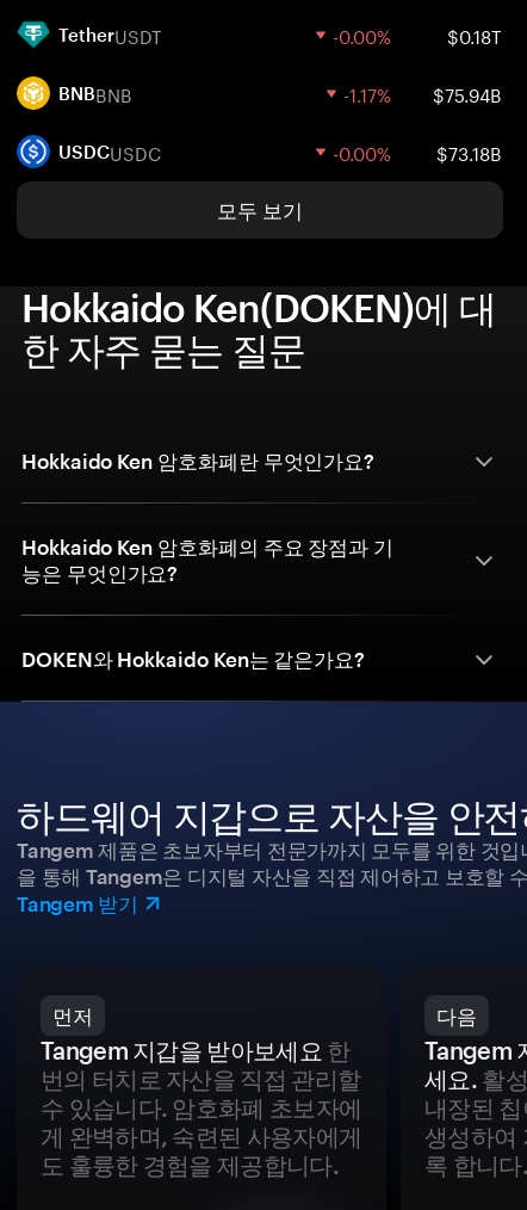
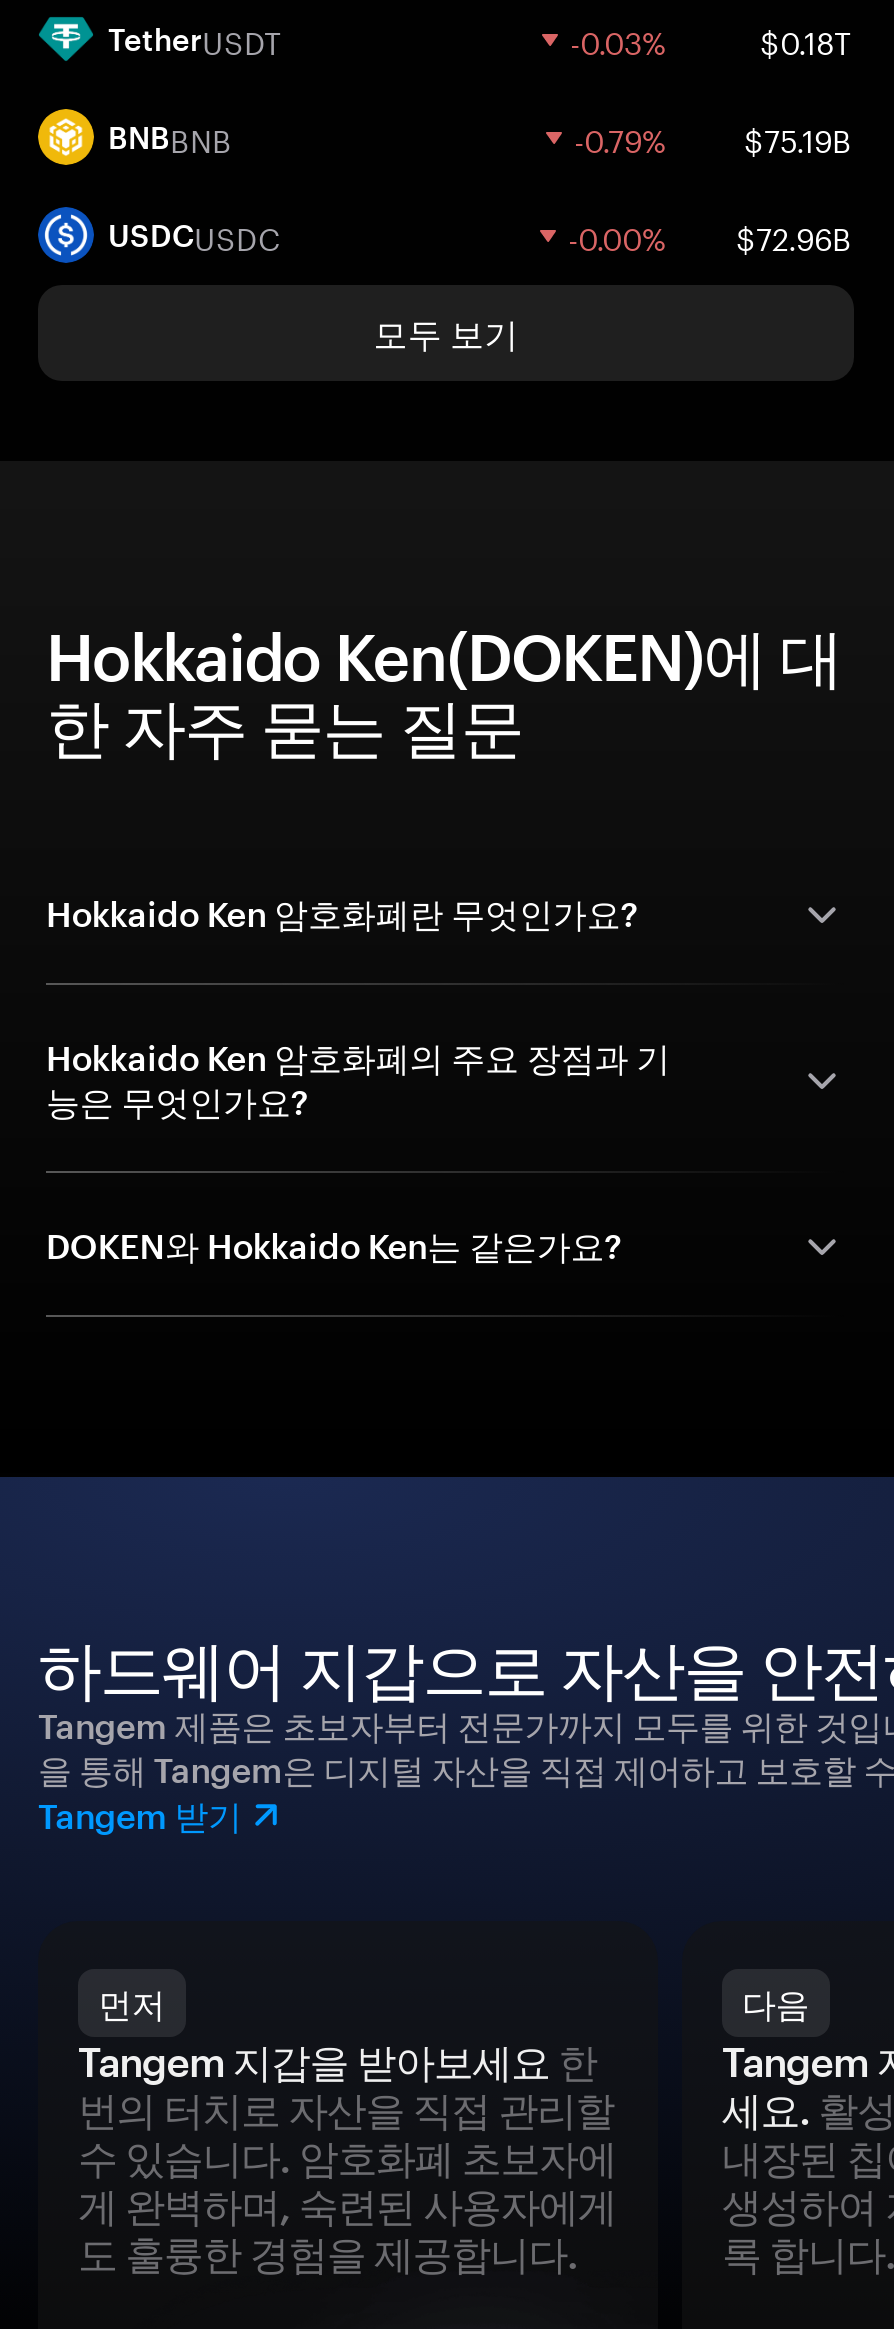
- -0.00% $0.18T
+ -0.03% $0.18T

- -1.17%
- $75.94B
+ -0.79%
+ $75.19B

- -0.00% $73.18B
+ -0.00% $72.96B
